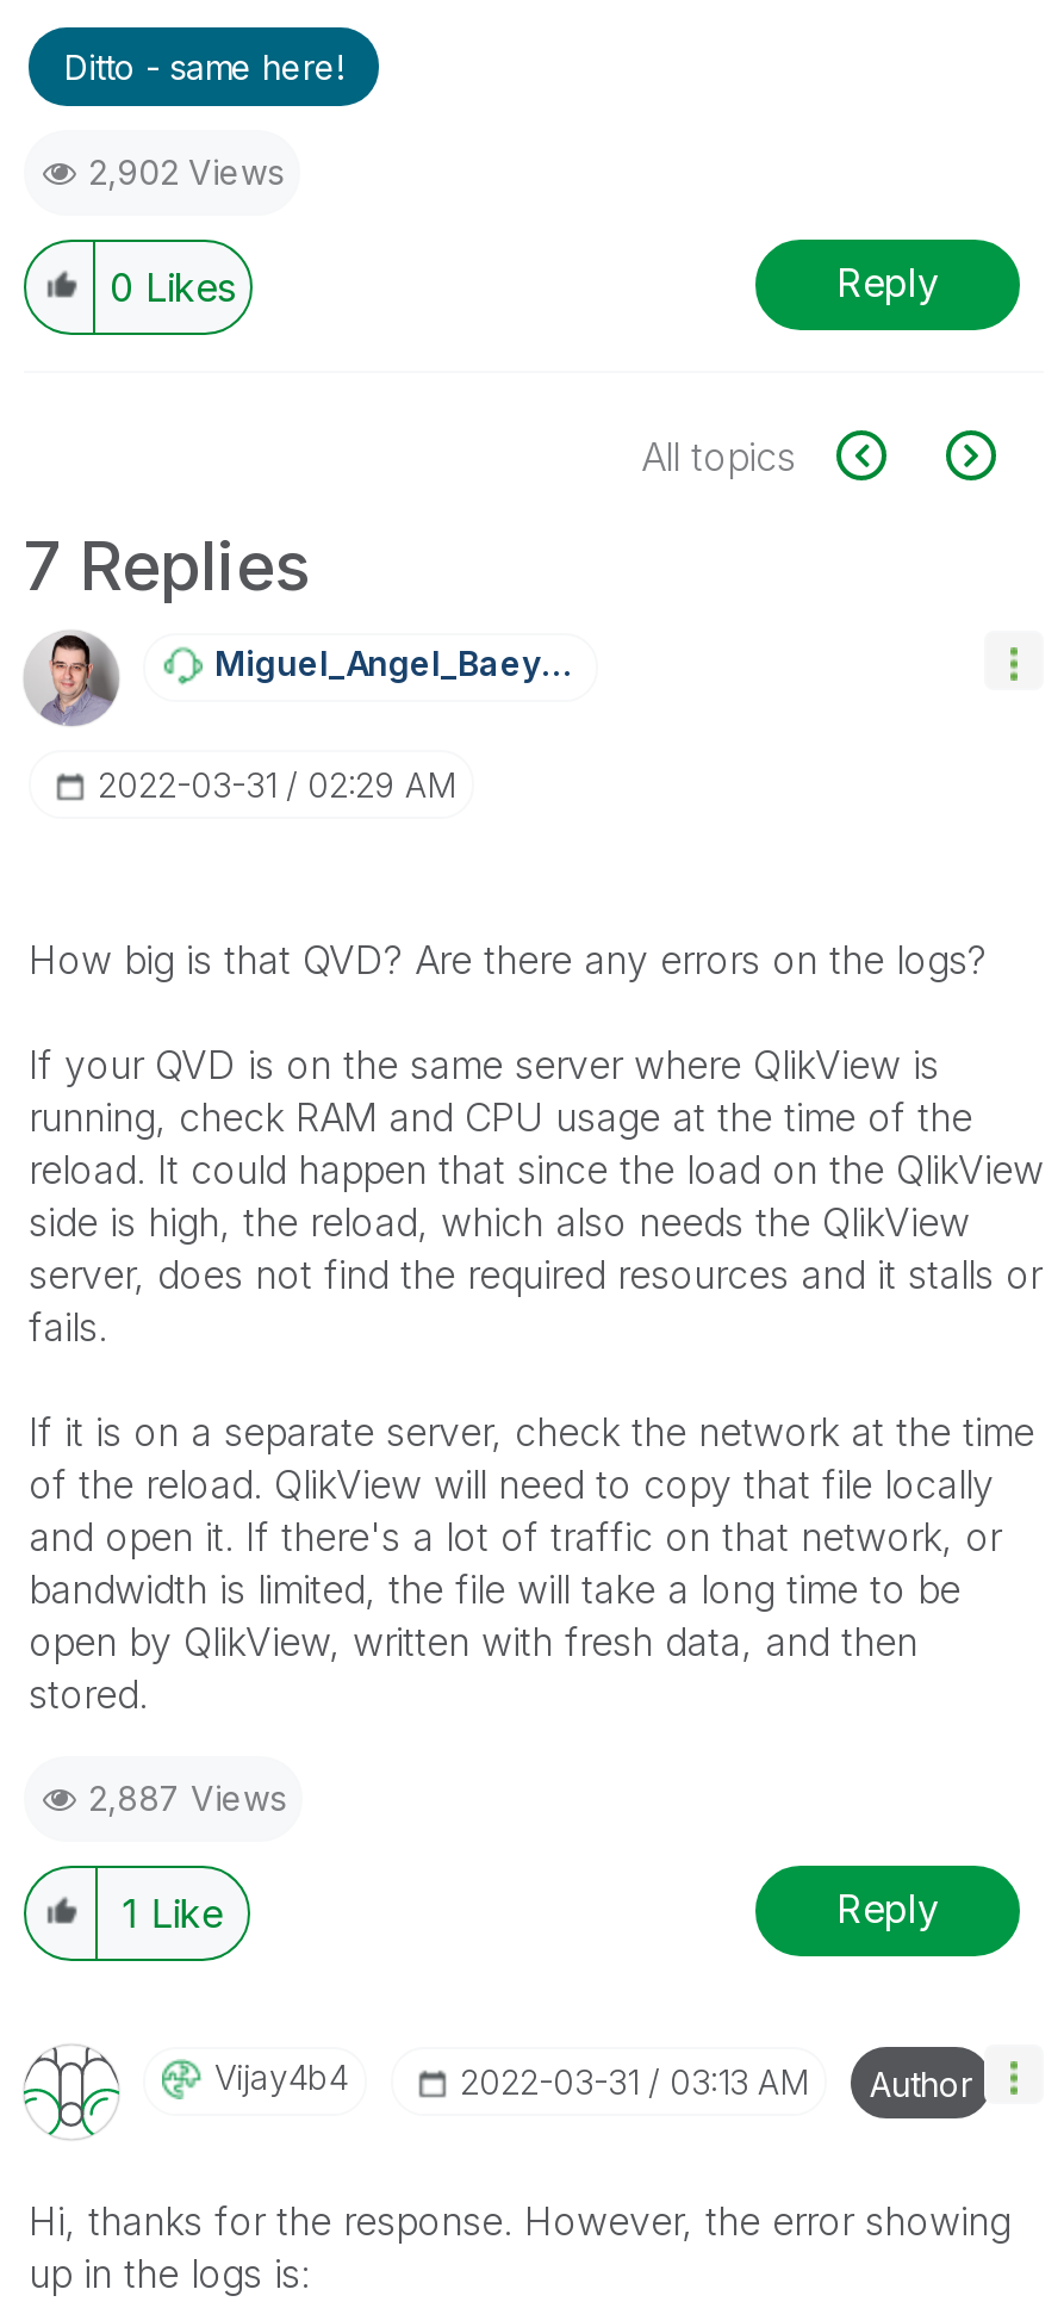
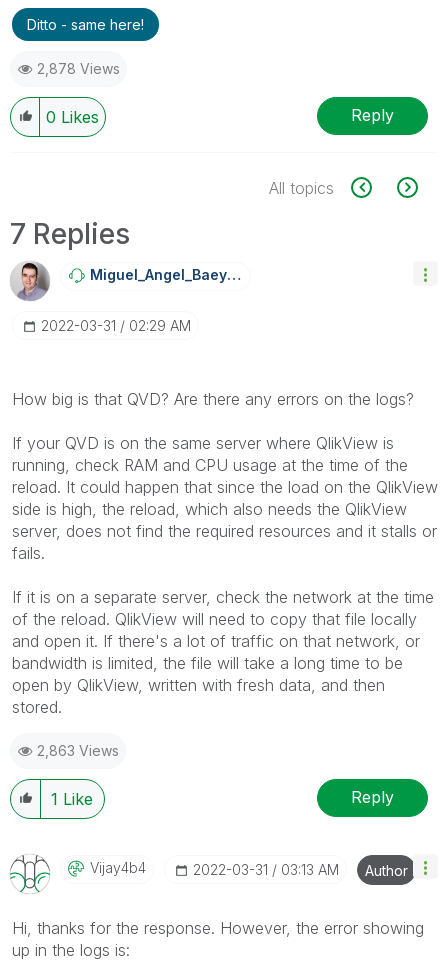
- 2,902 Views
+ 2,878 Views

- 2,887 Views
+ 2,863 Views
